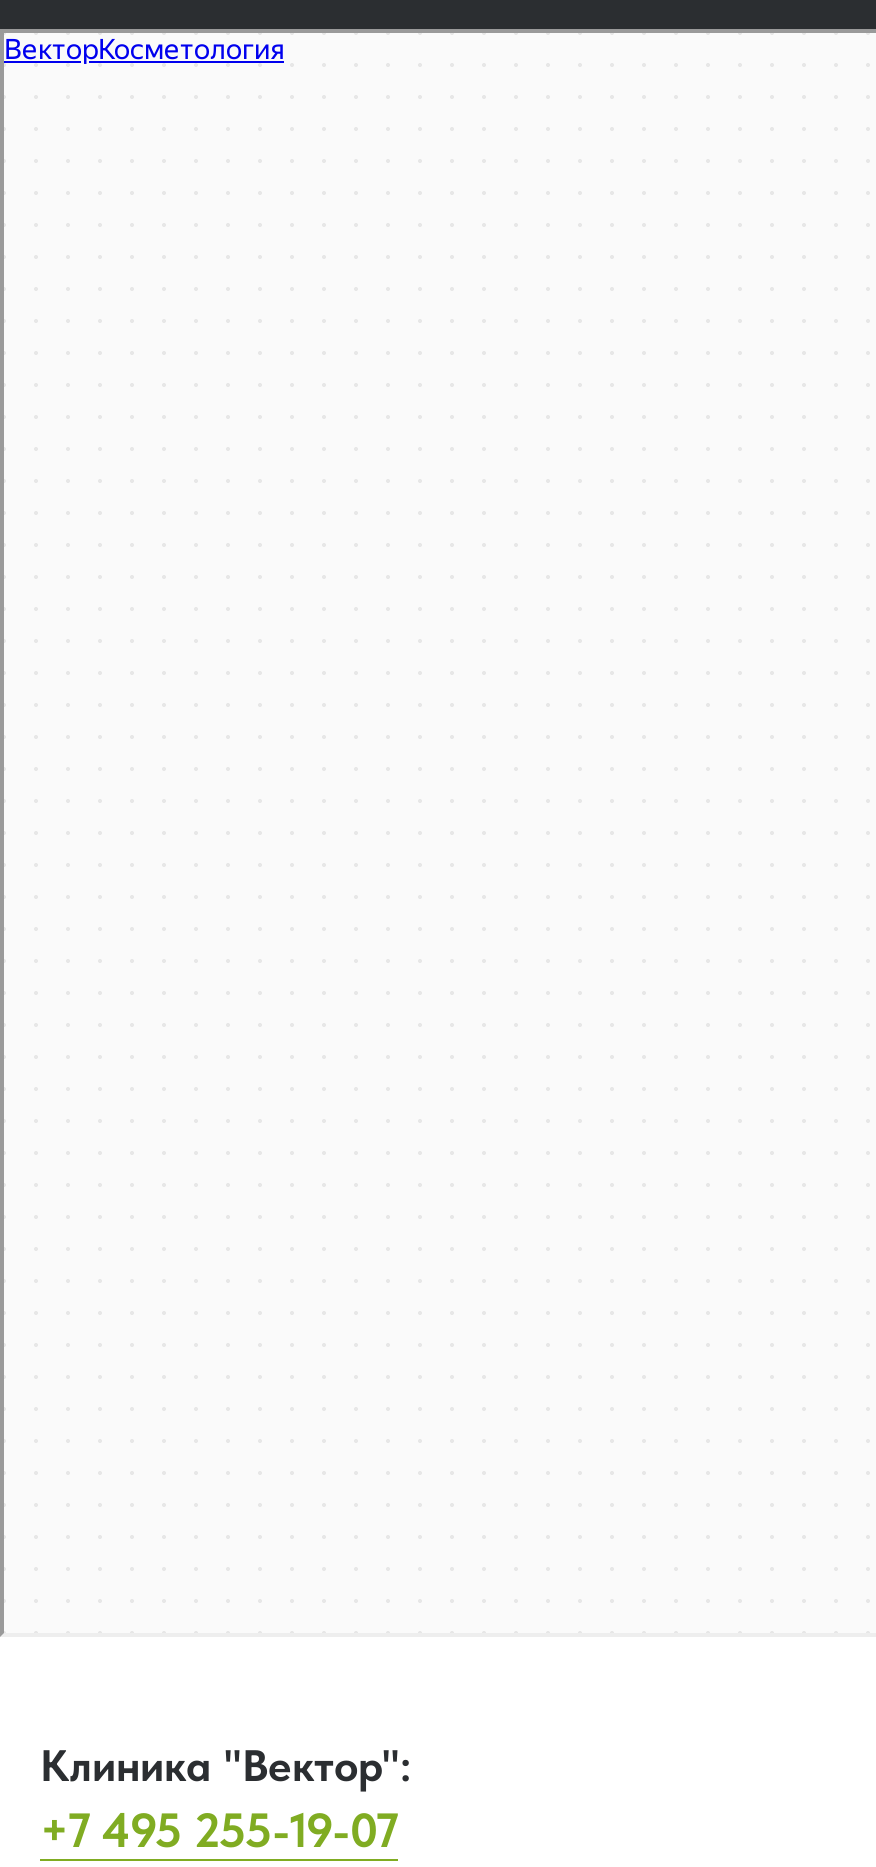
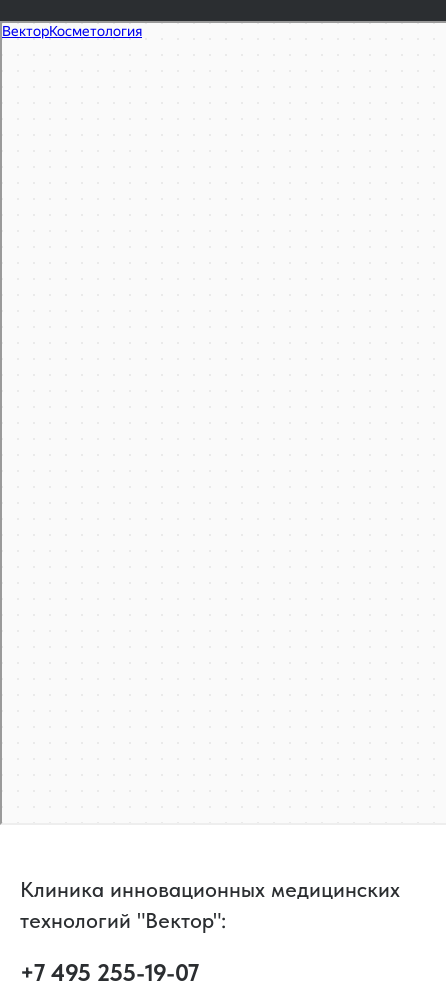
- Клиника "Вектор":
+ Клиника инновационных медицинских
+ технологий "Вектор":
